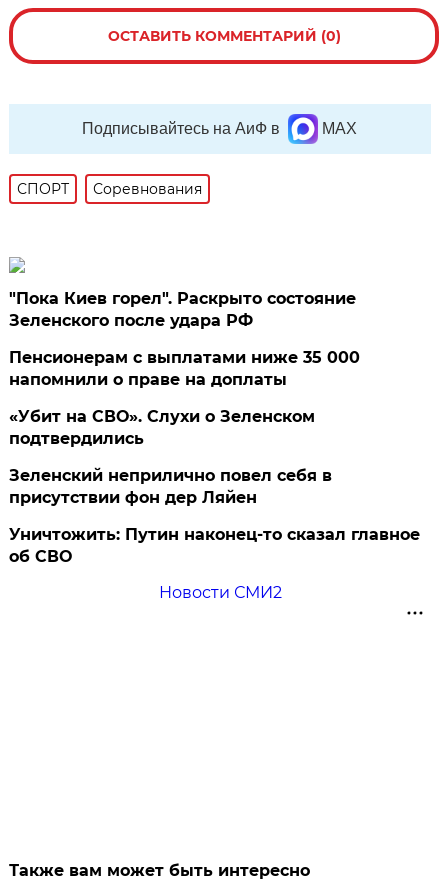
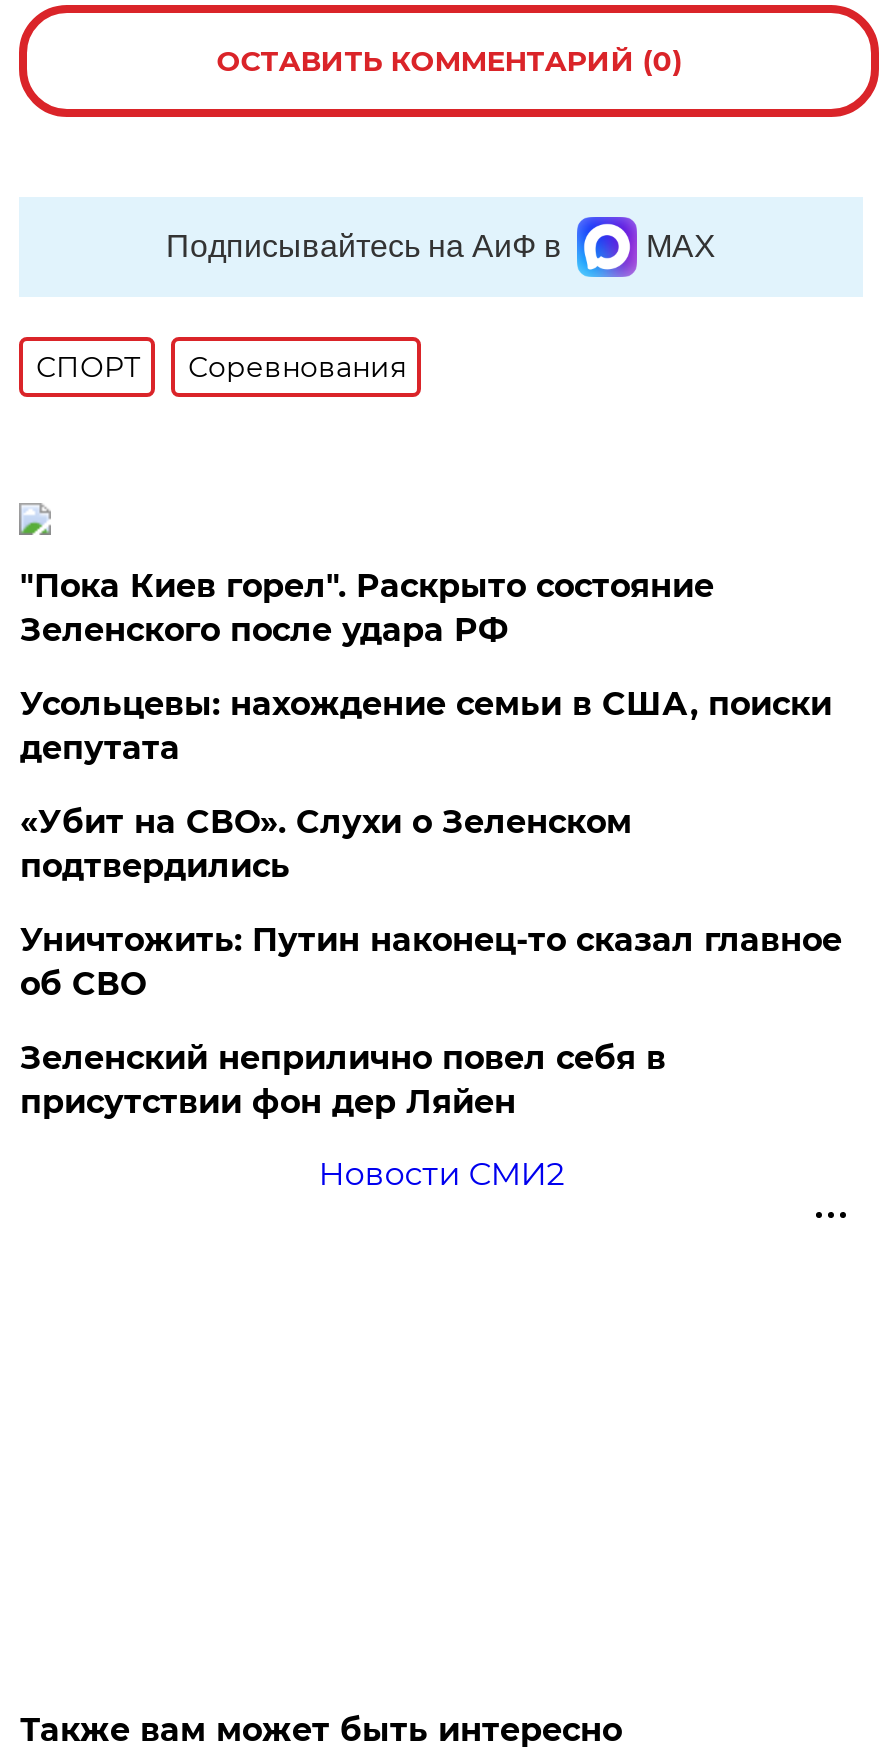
- Пенсионерам с выплатами ниже 35 000
- напомнили о праве на доплаты
+ Усольцевы: нахождение семьи в США, поиски
+ депутата

moved down: Зеленский неприлично повел cебя в | присутствии фон дер Ляйен

moved up: Уничтожить: Путин наконец-то сказал главное | об СВО
